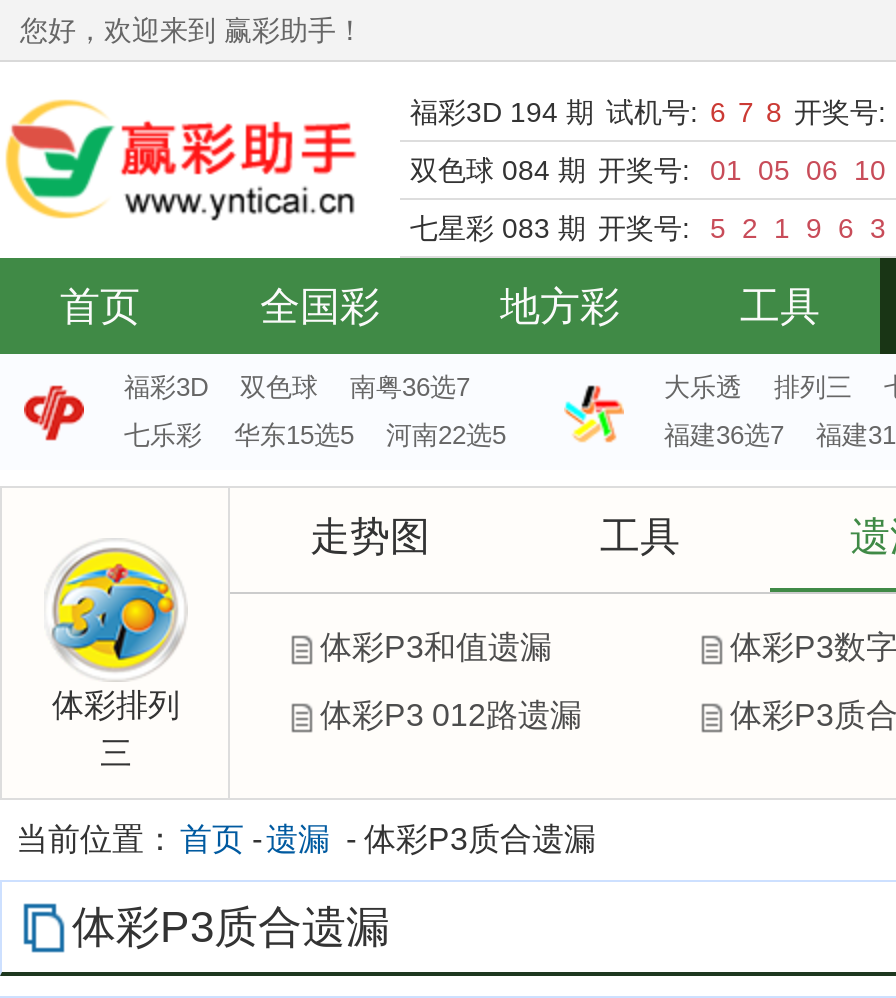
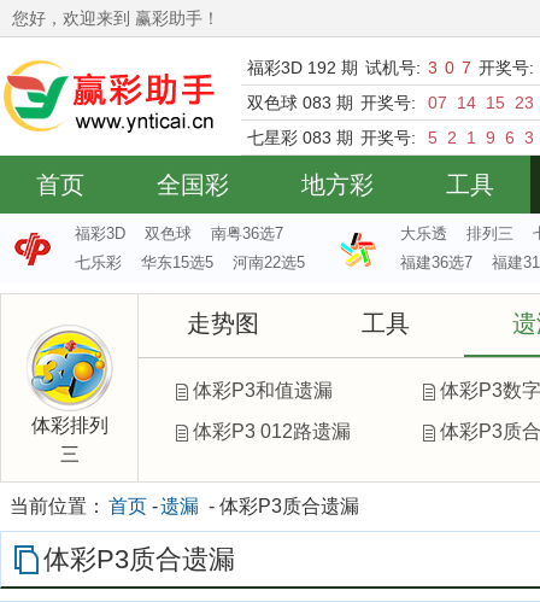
- 福彩3D 194 期 试机号: 6 7 8 开奖号:
+ 福彩3D 192 期 试机号: 3 0 7 开奖号:

- 双色球 084 期 开奖号:
+ 双色球 083 期 开奖号:

- 01 05 06 10
+ 07 14 15 23
